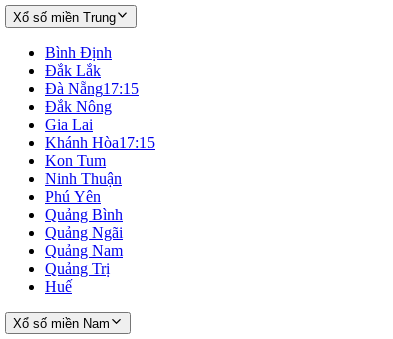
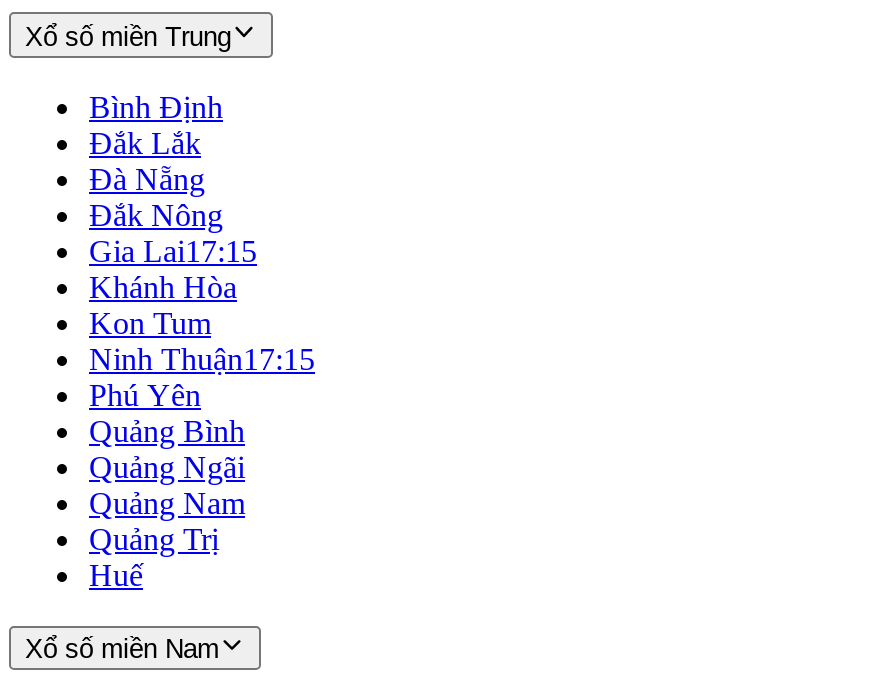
- Đà Nẵng 17:15
+ Đà Nẵng

- Gia Lai
- Khánh Hòa 17:15
+ Gia Lai17:15
+ Khánh Hòa

- Ninh Thuận
+ Ninh Thuận17:15
